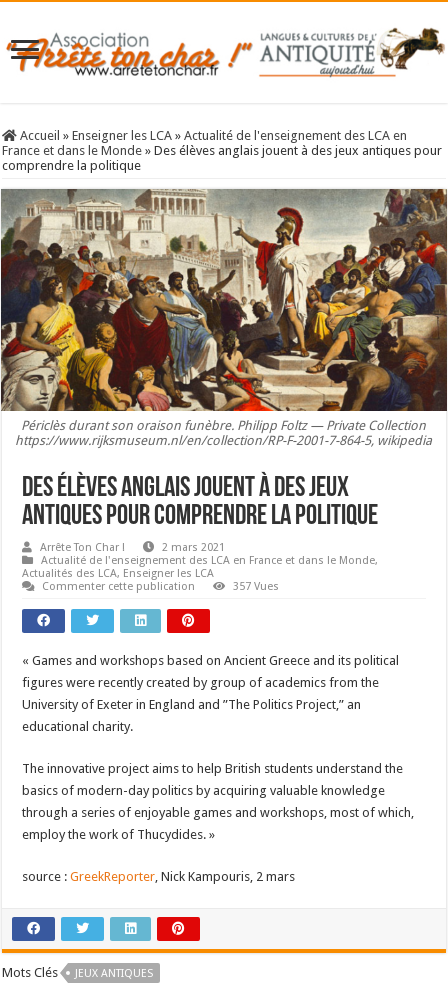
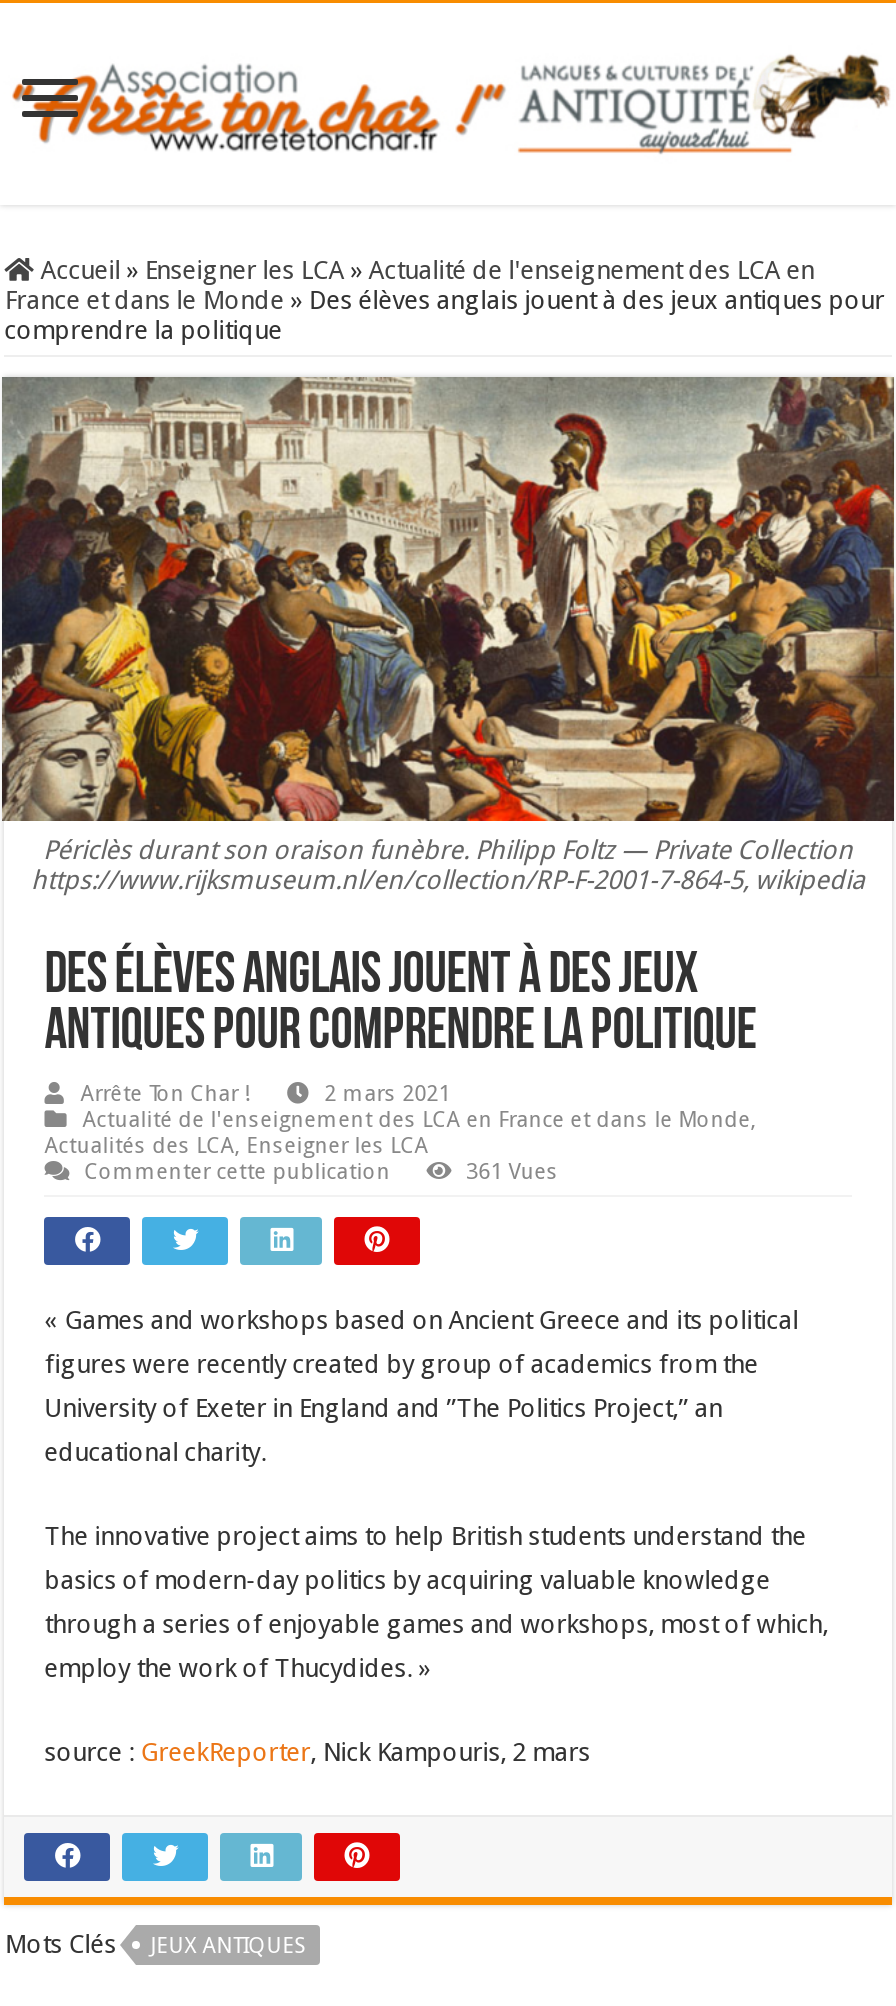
- 357 Vues
+ 361 Vues
